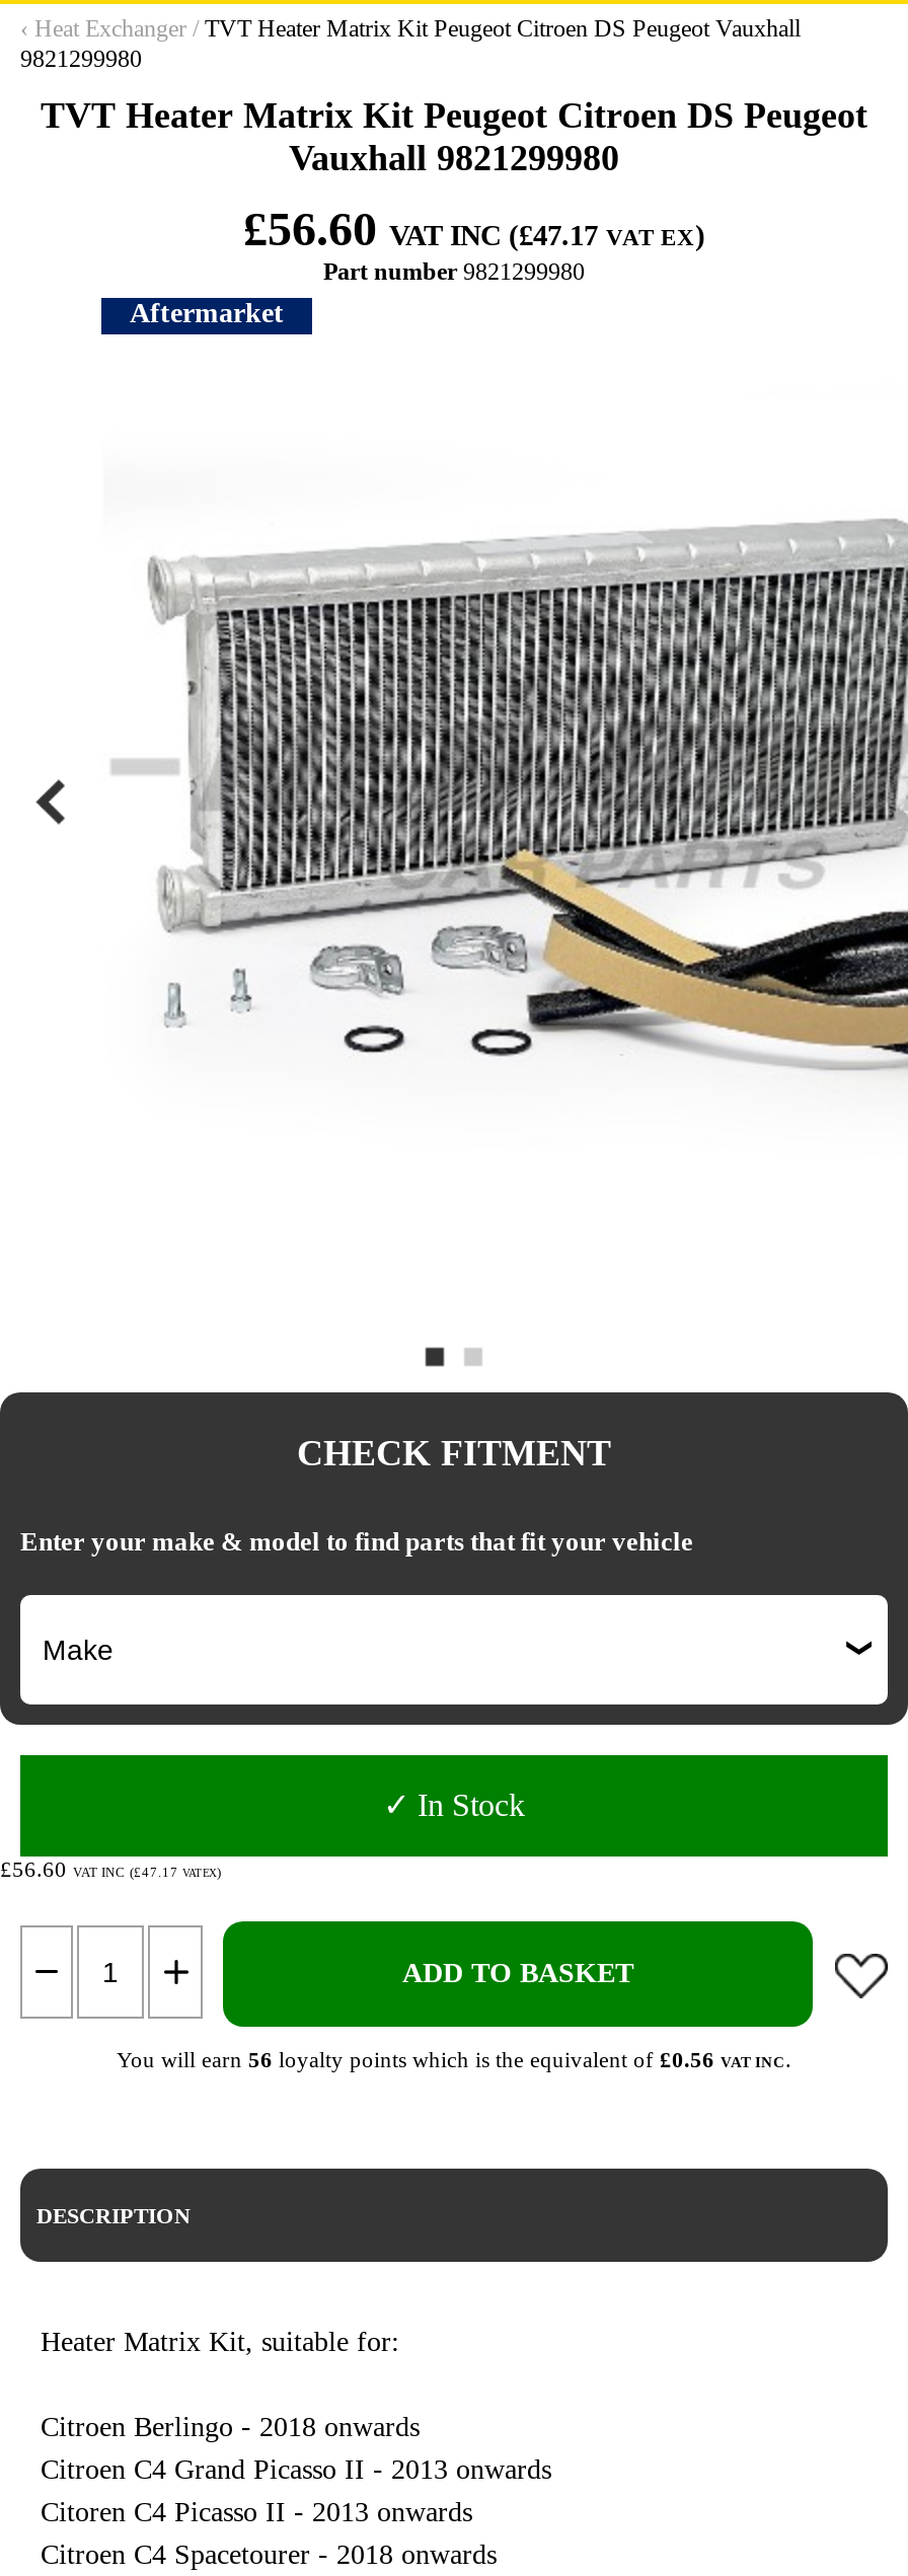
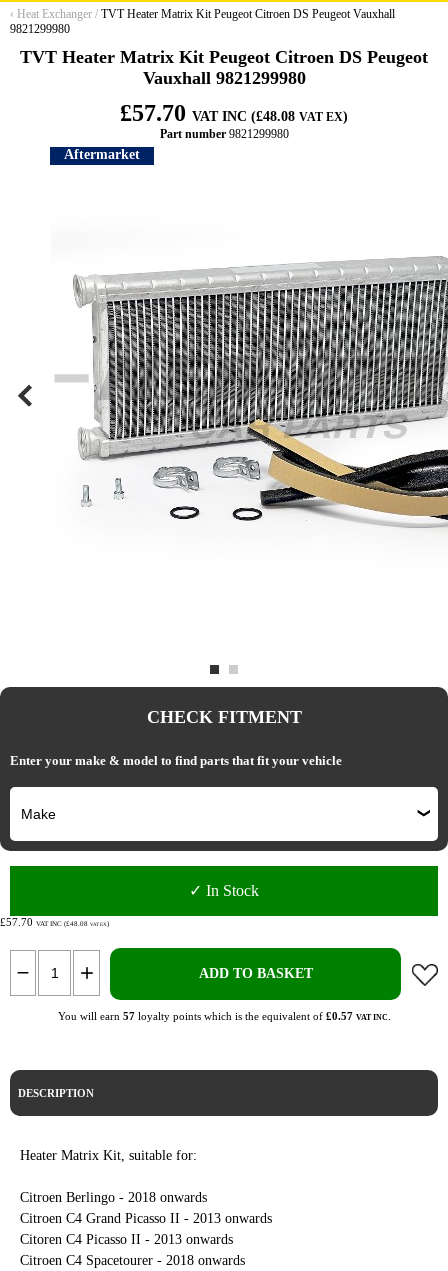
- £56.60 VAT INC (£47.17VAT EX)
+ £57.70 VAT INC (£48.08VAT EX)

- £56.60VAT INC (£47.17VAT EX
+ £57.70VAT INC (£48.08VAT EX

- You will earn 56 loyalty points which is the equivalent of £0.56 VAT INC.
+ You will earn 57 loyalty points which is the equivalent of £0.57 VAT INC.
